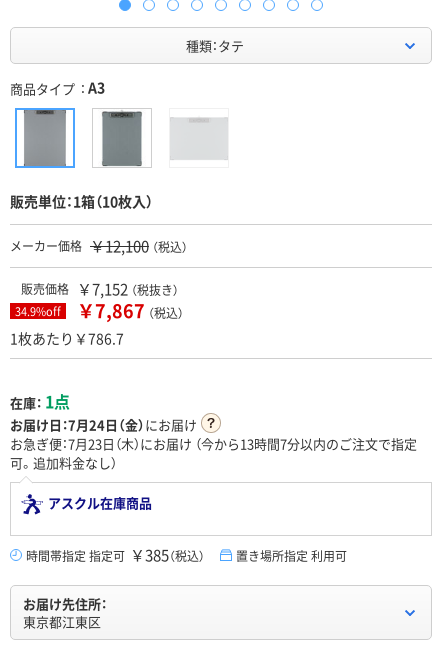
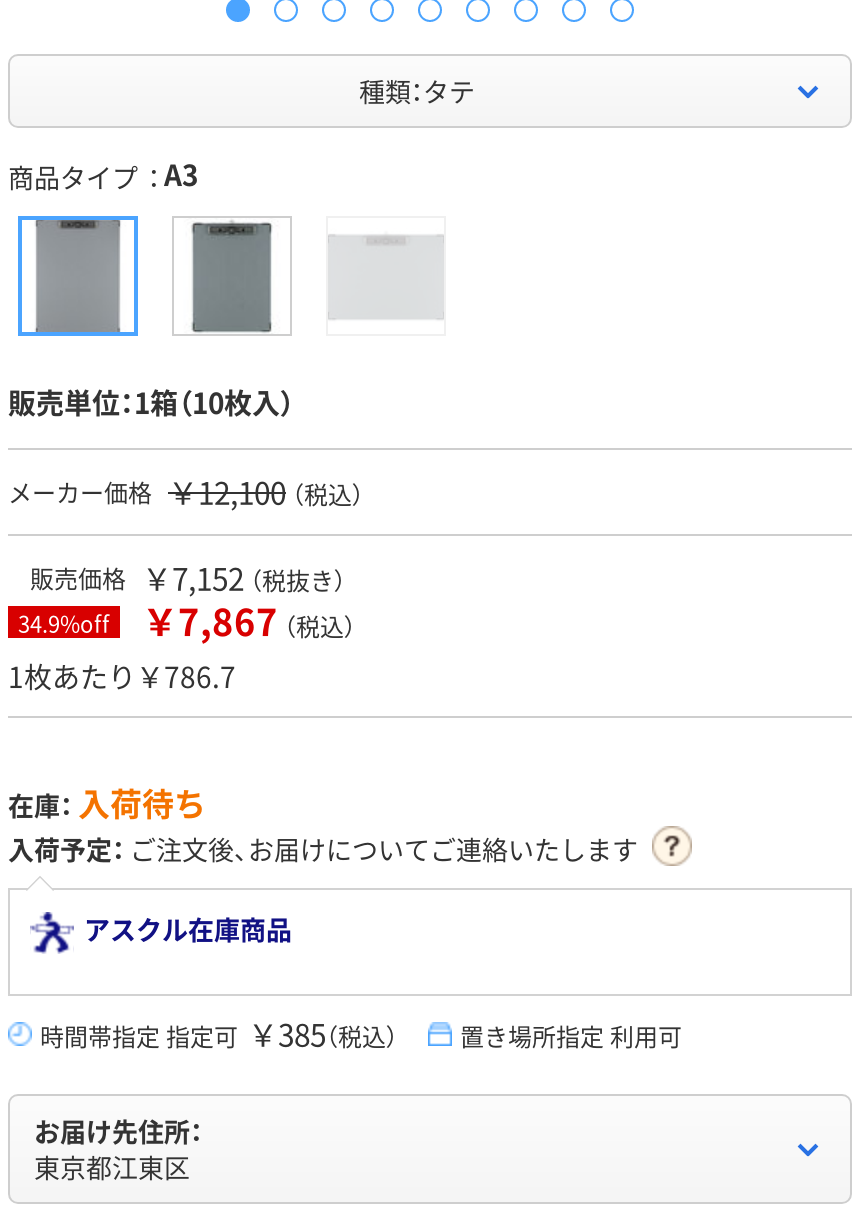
- 在庫：1点
- お届け日：7月24日（金）にお届け
- お急ぎ便：7月23日（木）にお届け（今から13時間7分以内のご注文で指定
- 可。追加料金なし）
+ 在庫：入荷待ち
+ 入荷予定：ご注文後、お届けについてご連絡いたします
